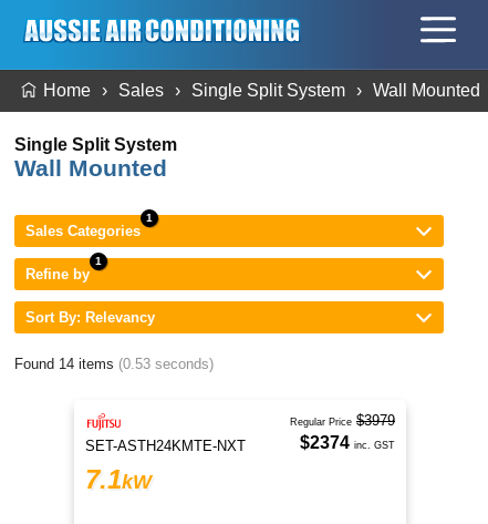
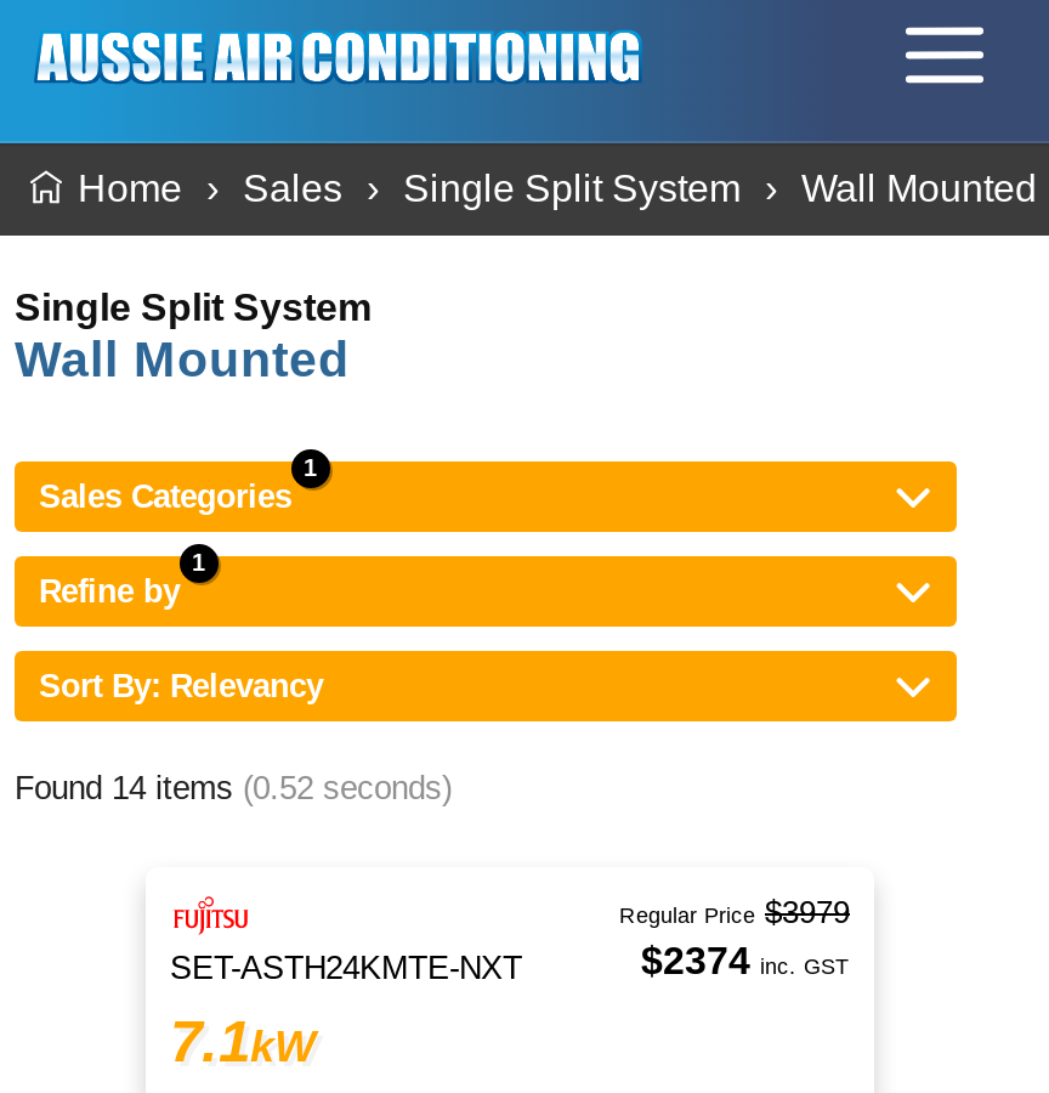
- Found 14 items (0.53 seconds)
+ Found 14 items (0.52 seconds)
